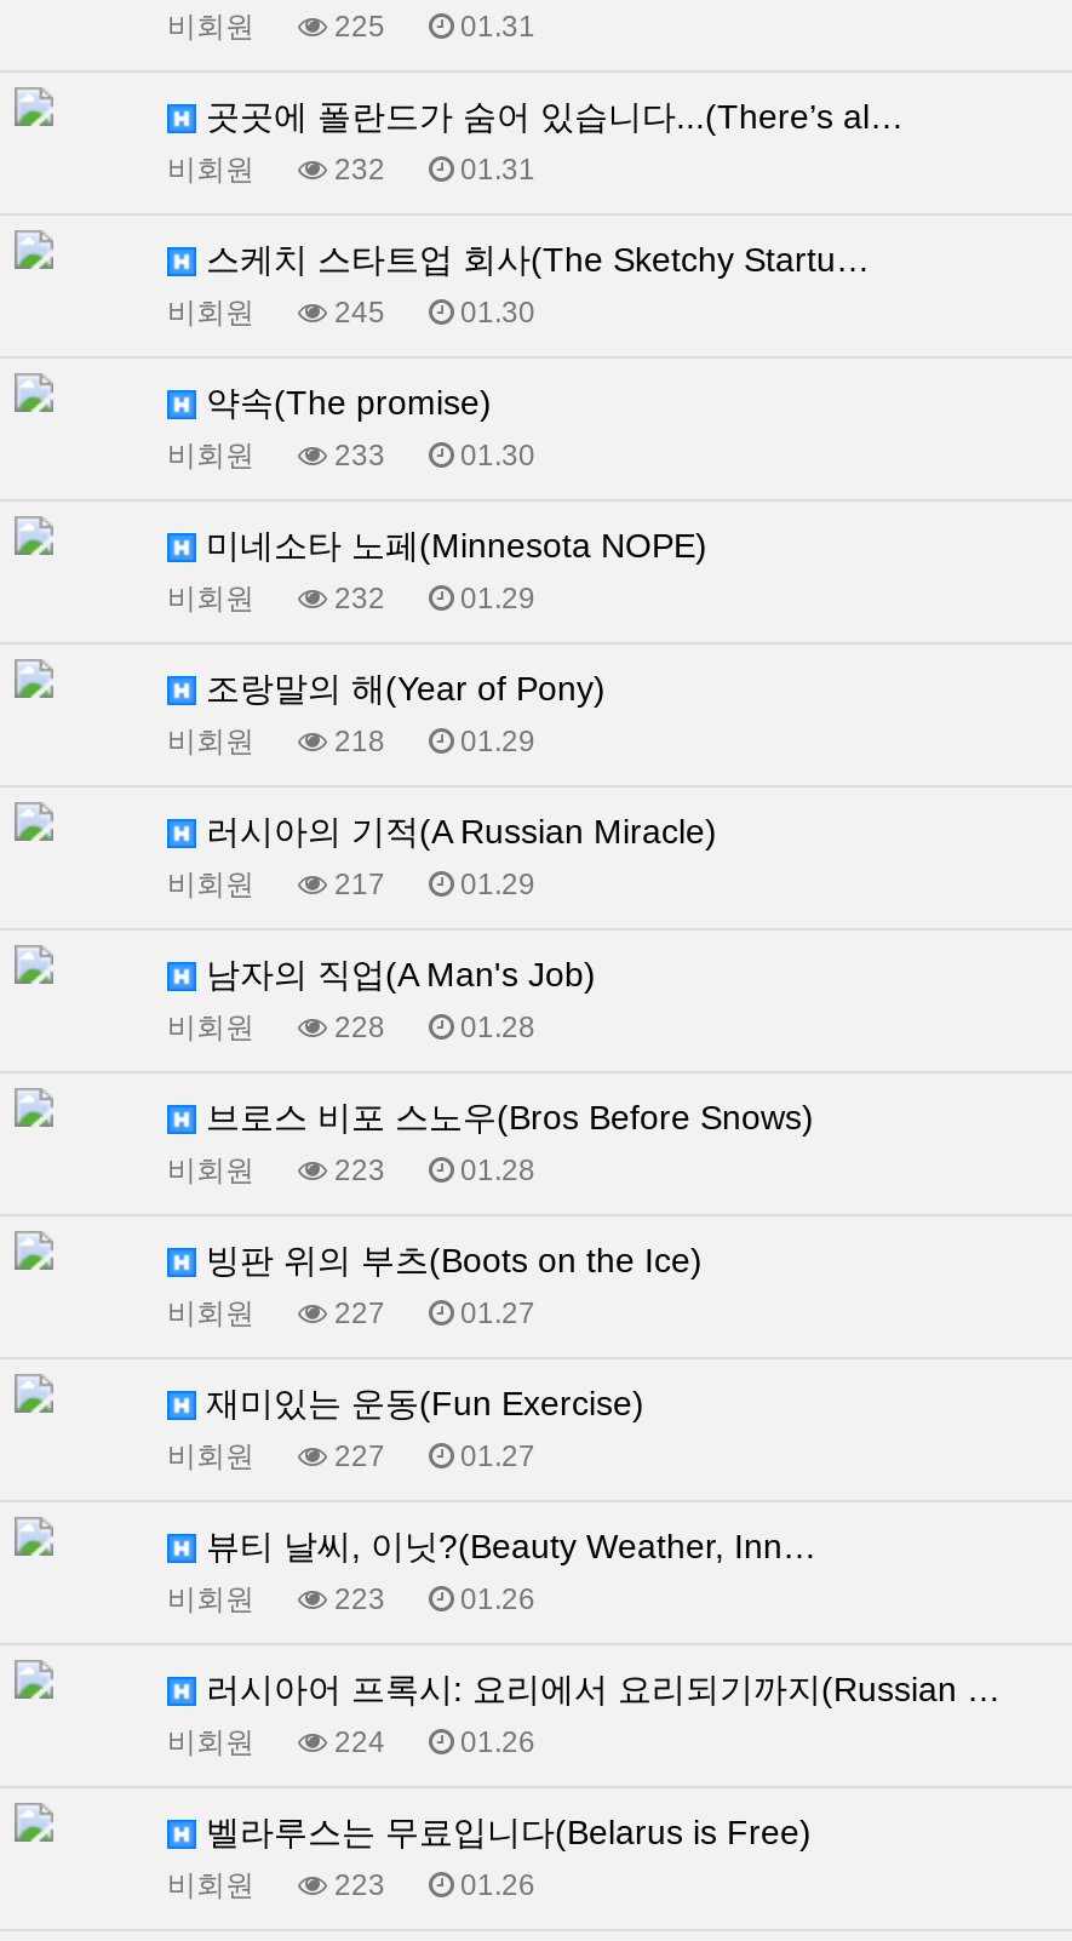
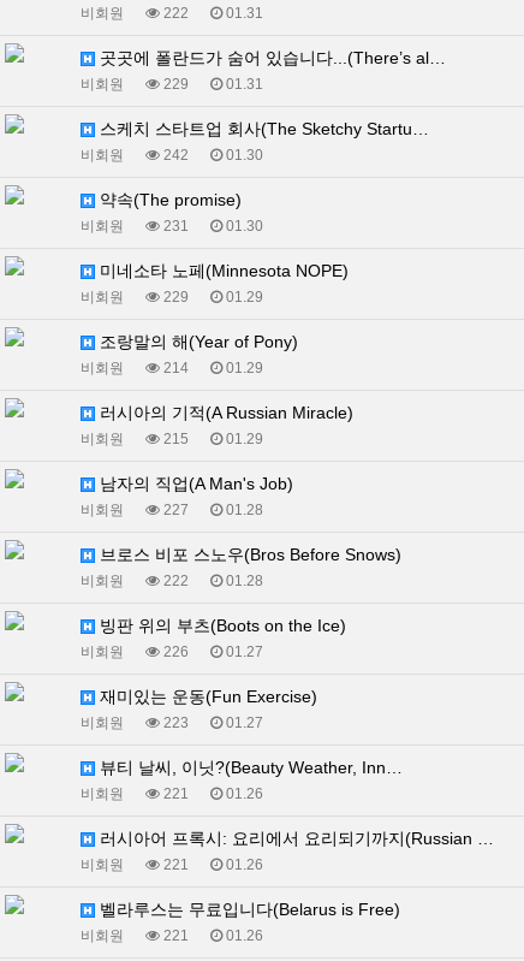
- 225 01.31
+ 222 01.31

- 232 01.31
+ 229 01.31

- 245 01.30
+ 242 01.30

- 233 01.30
+ 231 01.30

- 232 01.29
+ 229 01.29

- 218 01.29
+ 214 01.29

- 217 01.29
+ 215 01.29

- 228 01.28
+ 227 01.28

- 223 01.28
+ 222 01.28

- 227 01.27
+ 226 01.27

- 227 01.27
+ 223 01.27

- 223 01.26
+ 221 01.26

- 224 01.26
+ 221 01.26

- 223 01.26
+ 221 01.26
